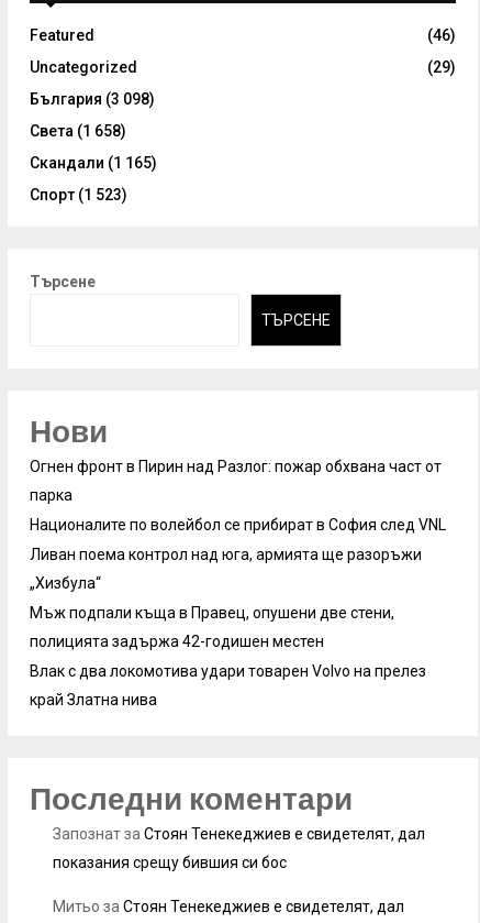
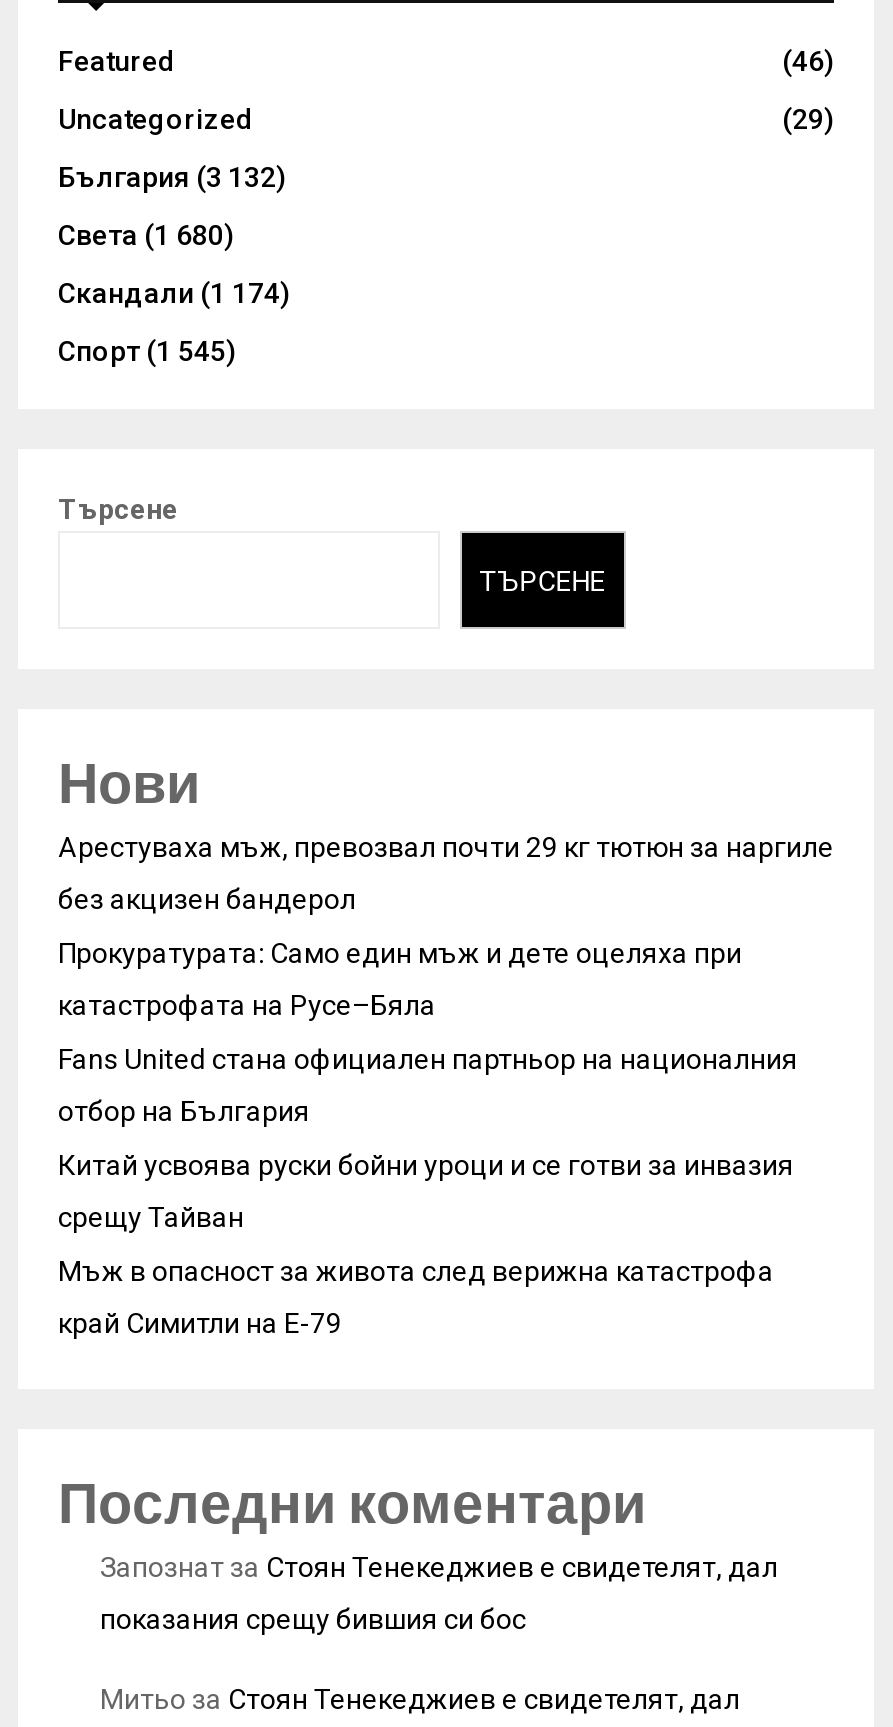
- България (3 098)
+ България (3 132)

- Света (1 658)
+ Света (1 680)

- Скандали (1 165)
+ Скандали (1 174)

- Спорт (1 523)
+ Спорт (1 545)

- Огнен фронт в Пирин над Разлог: пожар обхвана част от
- парка
- Националите по волейбол се прибират в София след VNL
- Ливан поема контрол над юга, армията ще разоръжи
- „Хизбула“
- Мъж подпали къща в Правец, опушени две стени,
- полицията задържа 42-годишен местен
- Влак с два локомотива удари товарен Volvo на прелез
- край Златна нива
+ Арестуваха мъж, превозвал почти 29 кг тютюн за наргиле
+ без акцизен бандерол
+ Прокуратурата: Само един мъж и дете оцеляха при
+ катастрофата на Русе–Бяла
+ Fans United стана официален партньор на националния
+ отбор на България
+ Китай усвоява руски бойни уроци и се готви за инвазия
+ срещу Тайван
+ Мъж в опасност за живота след верижна катастрофа
+ край Симитли на Е-79
